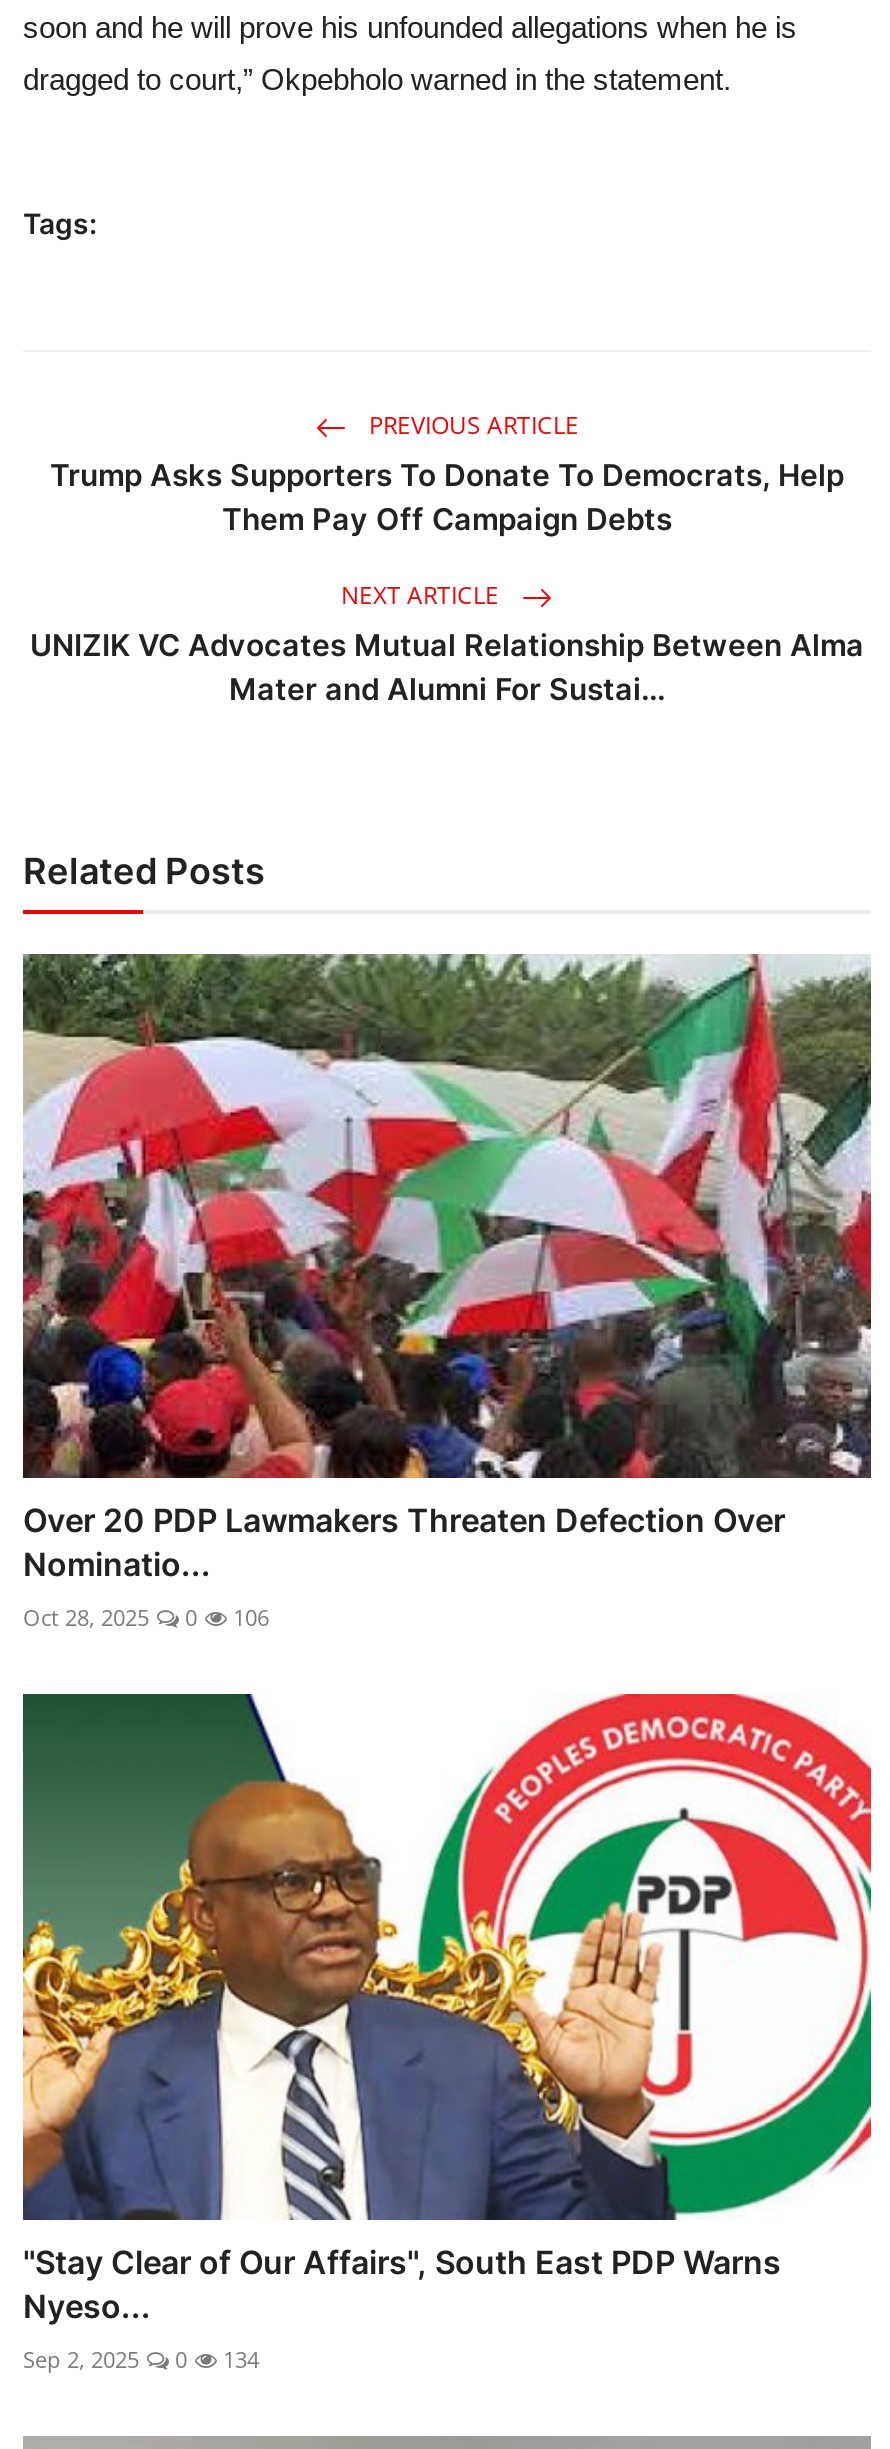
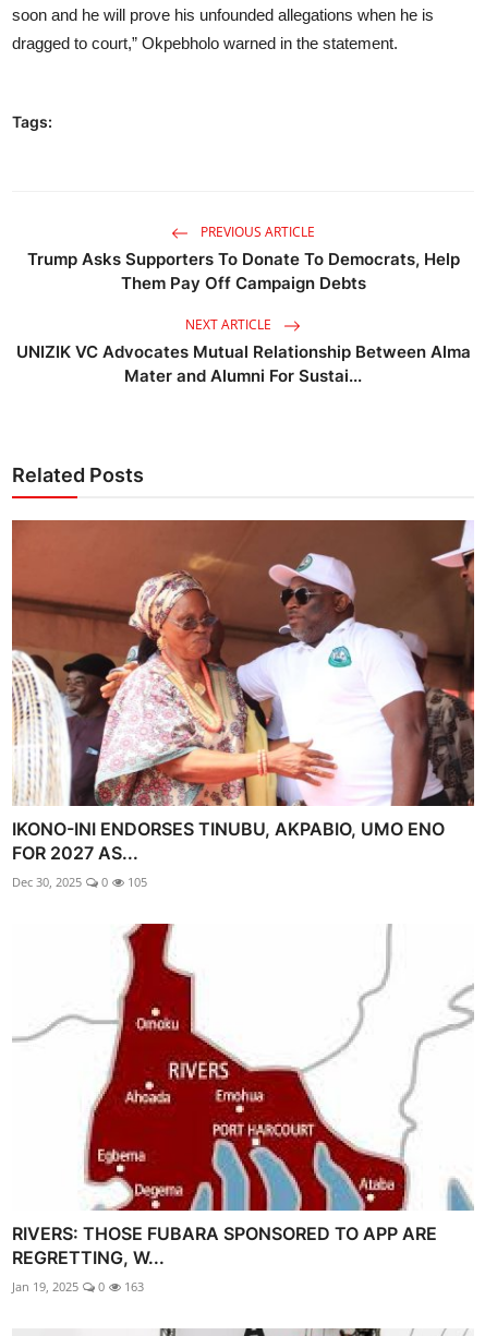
- [image]
- Over 20 PDP Lawmakers Threaten Defection Over
- Nominatio...
- Oct 28, 2025
+ [image]
+ IKONO-INI ENDORSES TINUBU, AKPABIO, UMO ENO
+ FOR 2027 AS...
+ Dec 30, 2025

- 106
+ 105

- [image]
- "Stay Clear of Our Affairs", South East PDP Warns
- Nyeso...
- Sep 2, 2025
+ [image]
+ RIVERS: THOSE FUBARA SPONSORED TO APP ARE
+ REGRETTING, W...
+ Jan 19, 2025

- 134
+ 163
